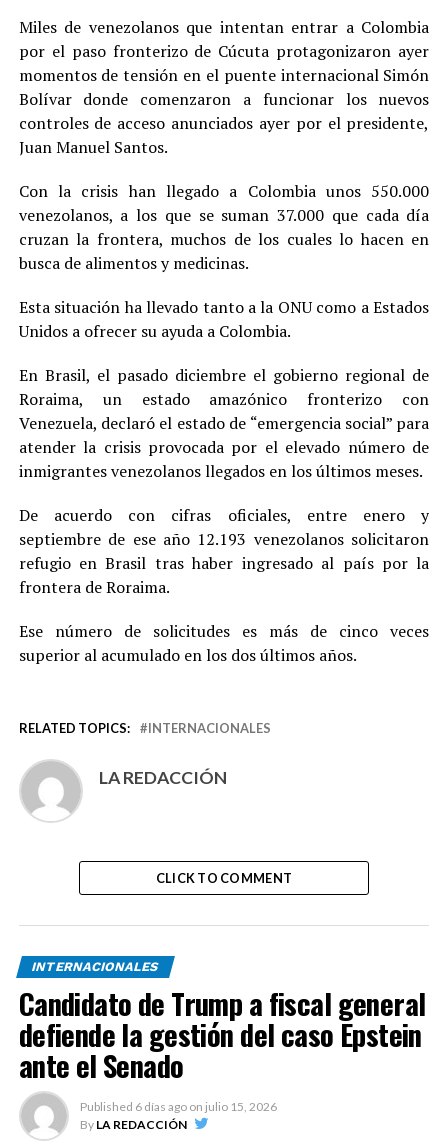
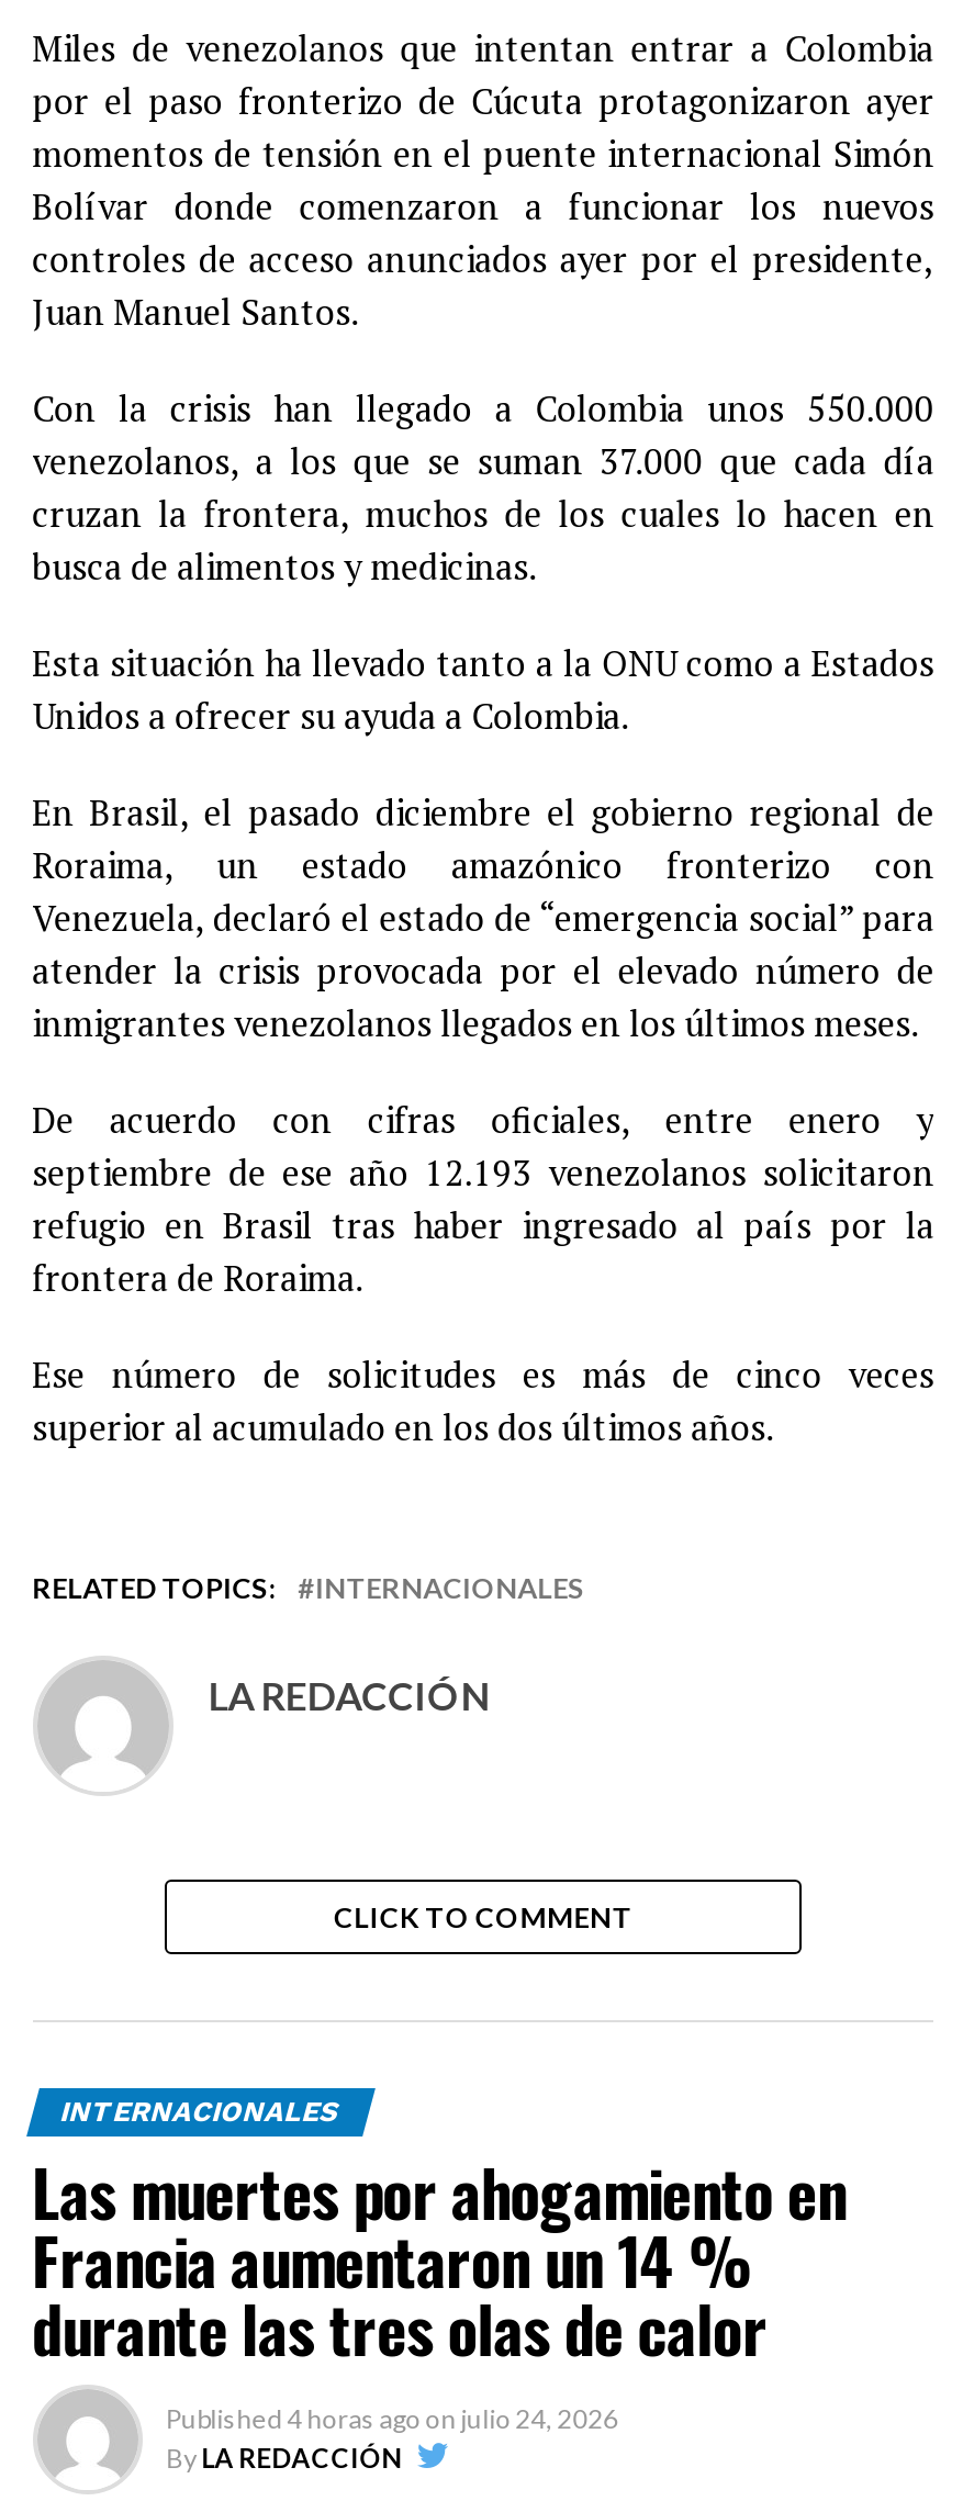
- Candidato de Trump a fiscal general
- defiende la gestión del caso Epstein
- ante el Senado
- Published 6 días ago on julio 15, 2026
+ Las muertes por ahogamiento en
+ Francia aumentaron un 14 %
+ durante las tres olas de calor
+ Published 4 horas ago on julio 24, 2026
